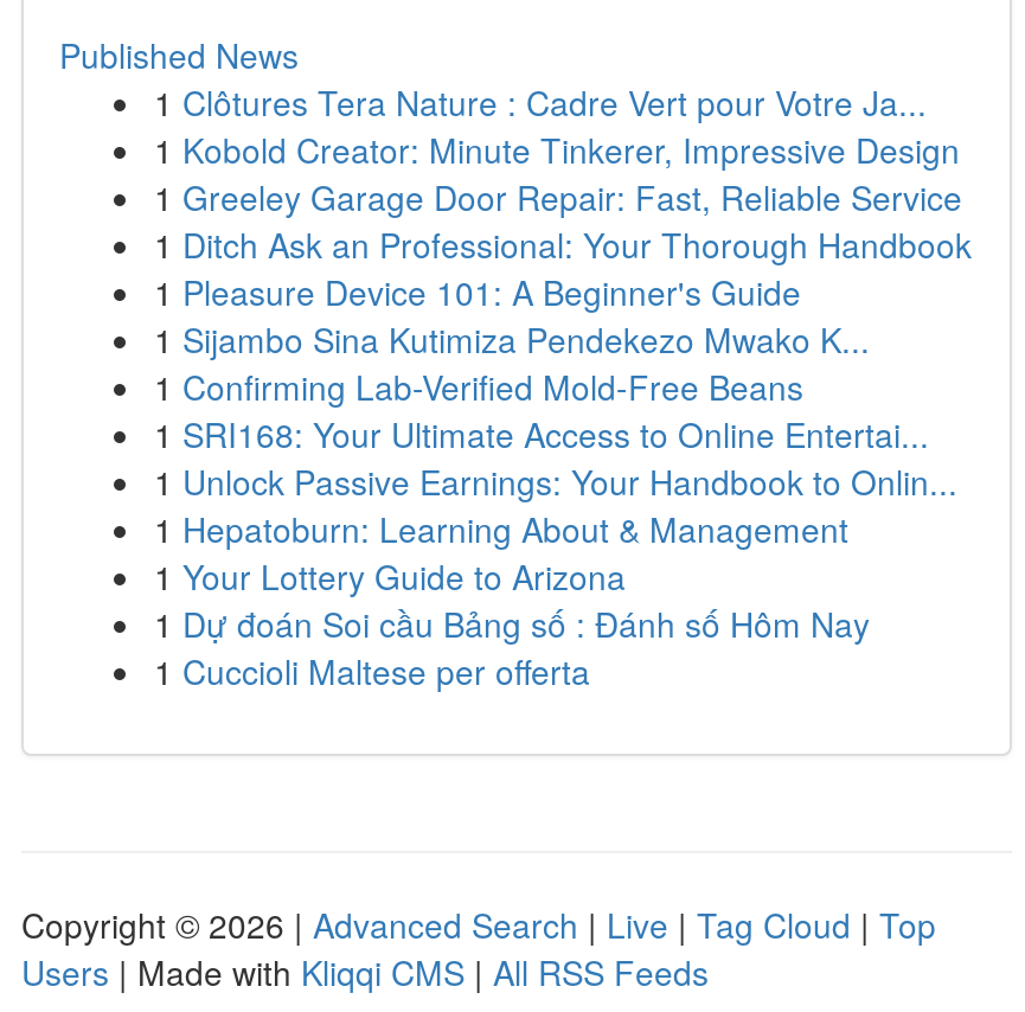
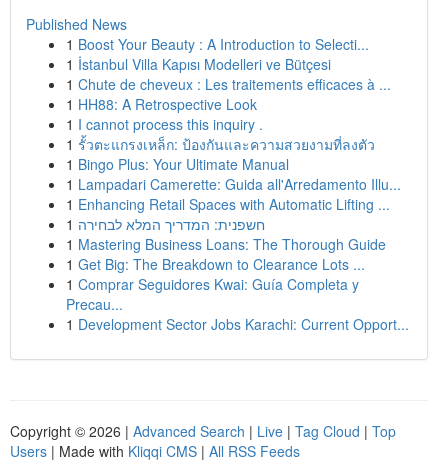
- 1 Clôtures Tera Nature : Cadre Vert pour Votre Ja...
- 1 Kobold Creator: Minute Tinkerer, Impressive Design
- 1 Greeley Garage Door Repair: Fast, Reliable Service
- 1 Ditch Ask an Professional: Your Thorough Handbook
- 1 Pleasure Device 101: A Beginner's Guide
- 1 Sijambo Sina Kutimiza Pendekezo Mwako K...
- 1 Confirming Lab-Verified Mold-Free Beans
- 1 SRI168: Your Ultimate Access to Online Entertai...
- 1 Unlock Passive Earnings: Your Handbook to Onlin...
- 1 Hepatoburn: Learning About & Management
- 1 Your Lottery Guide to Arizona
- 1 Dự đoán Soi cầu Bảng số : Đánh số Hôm Nay
- 1 Cuccioli Maltese per offerta
+ 1 Boost Your Beauty : A Introduction to Selecti...
+ 1 İstanbul Villa Kapısı Modelleri ve Bütçesi
+ 1 Chute de cheveux : Les traitements efficaces à ...
+ 1 HH88: A Retrospective Look
+ 1 I cannot process this inquiry .
+ 1 รั้วตะแกรงเหล็ก: ป้องกันและความสวยงามที่ลงตัว
+ 1 Bingo Plus: Your Ultimate Manual
+ 1 Lampadari Camerette: Guida all'Arredamento Illu...
+ 1 Enhancing Retail Spaces with Automatic Lifting ...
+ 1 חשפנית: המדריך המלא לבחירה
+ 1 Mastering Business Loans: The Thorough Guide
+ 1 Get Big: The Breakdown to Clearance Lots ...
+ 1 Comprar Seguidores Kwai: Guía Completa y
+ Precau...
+ 1 Development Sector Jobs Karachi: Current Opport...
